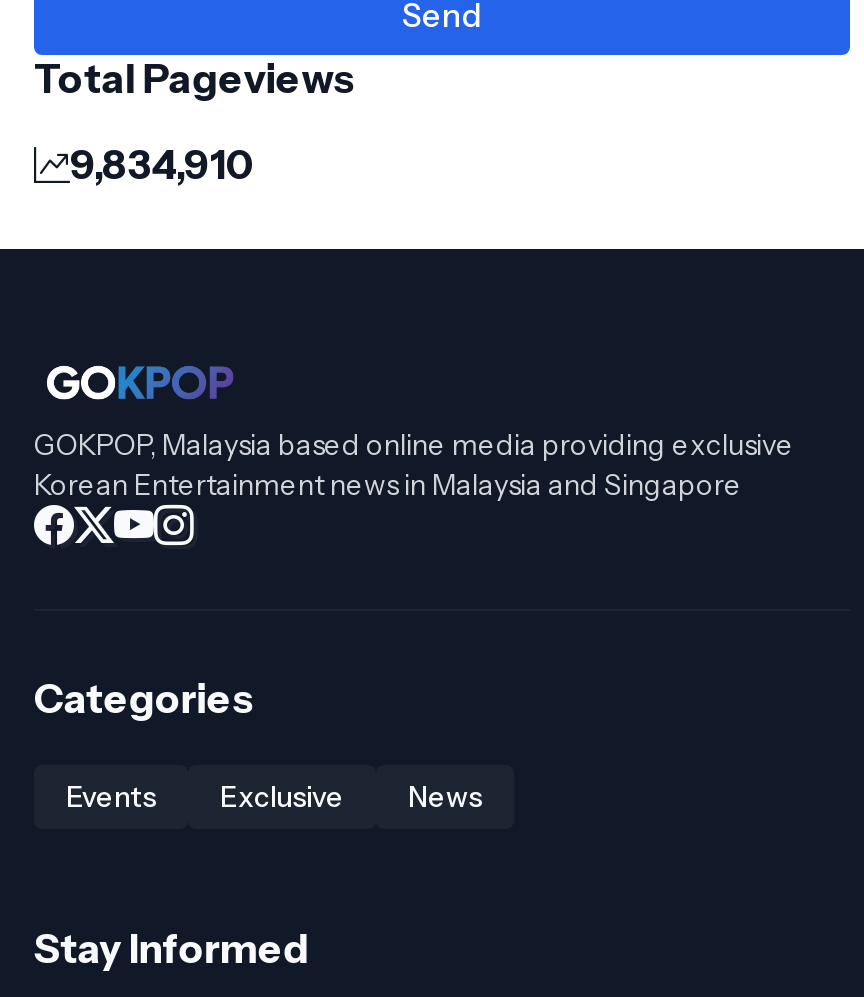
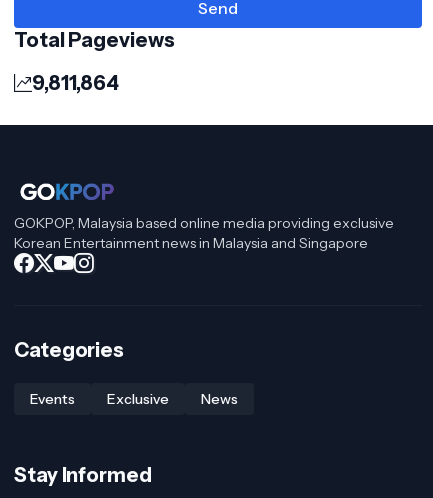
- 9,834,910
+ 9,811,864
